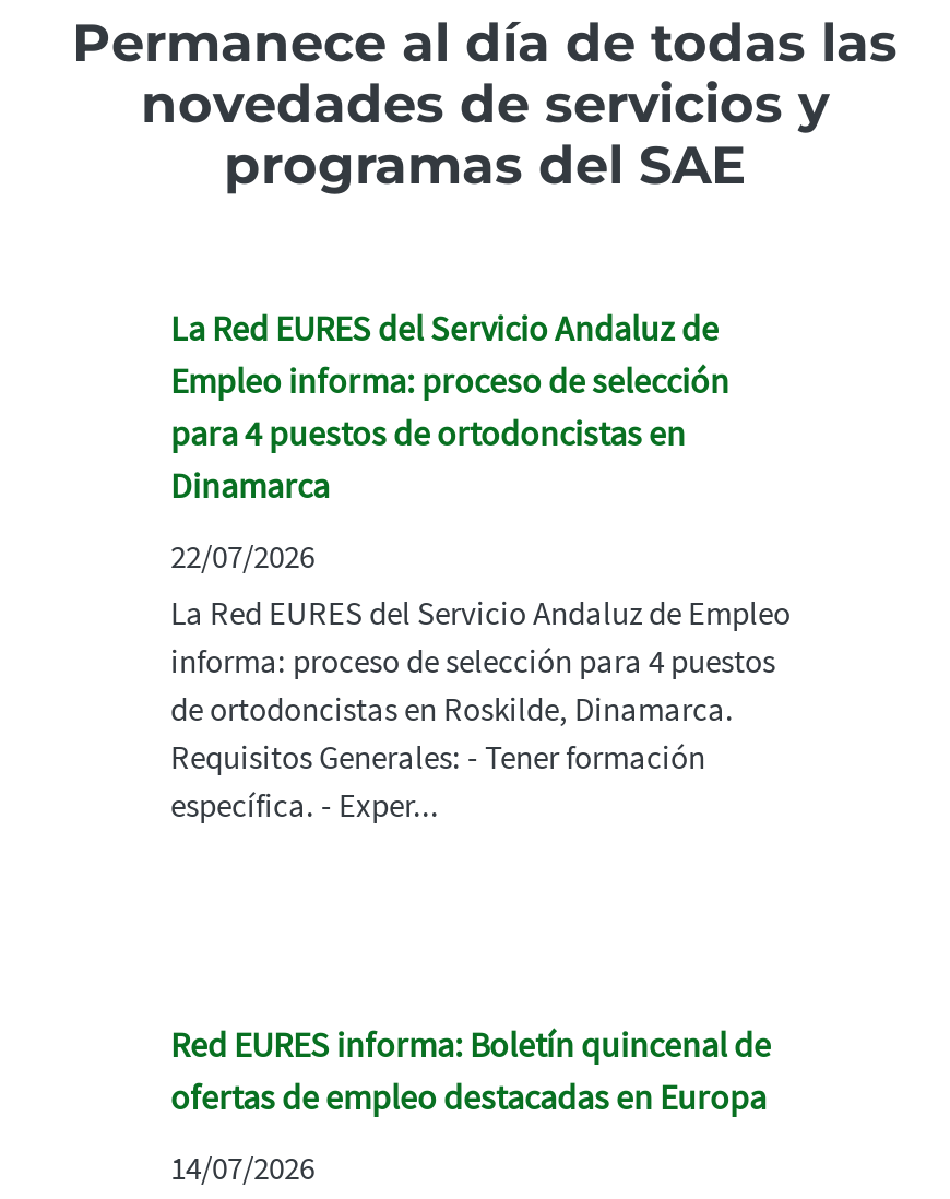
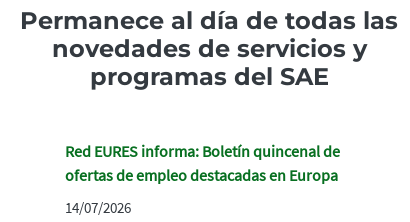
- La Red EURES del Servicio Andaluz de
- Empleo informa: proceso de selección
- para 4 puestos de ortodoncistas en
- Dinamarca
- 22/07/2026
- La Red EURES del Servicio Andaluz de Empleo
- informa: proceso de selección para 4 puestos
- de ortodoncistas en Roskilde, Dinamarca.
- Requisitos Generales: - Tener formación
- específica. - Exper...
